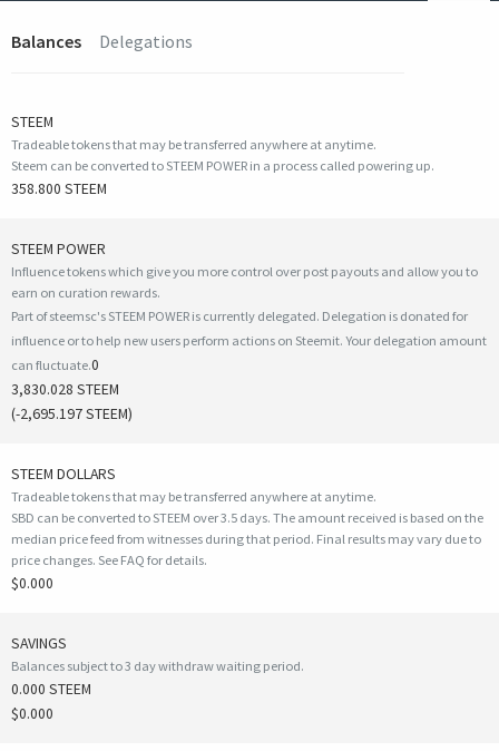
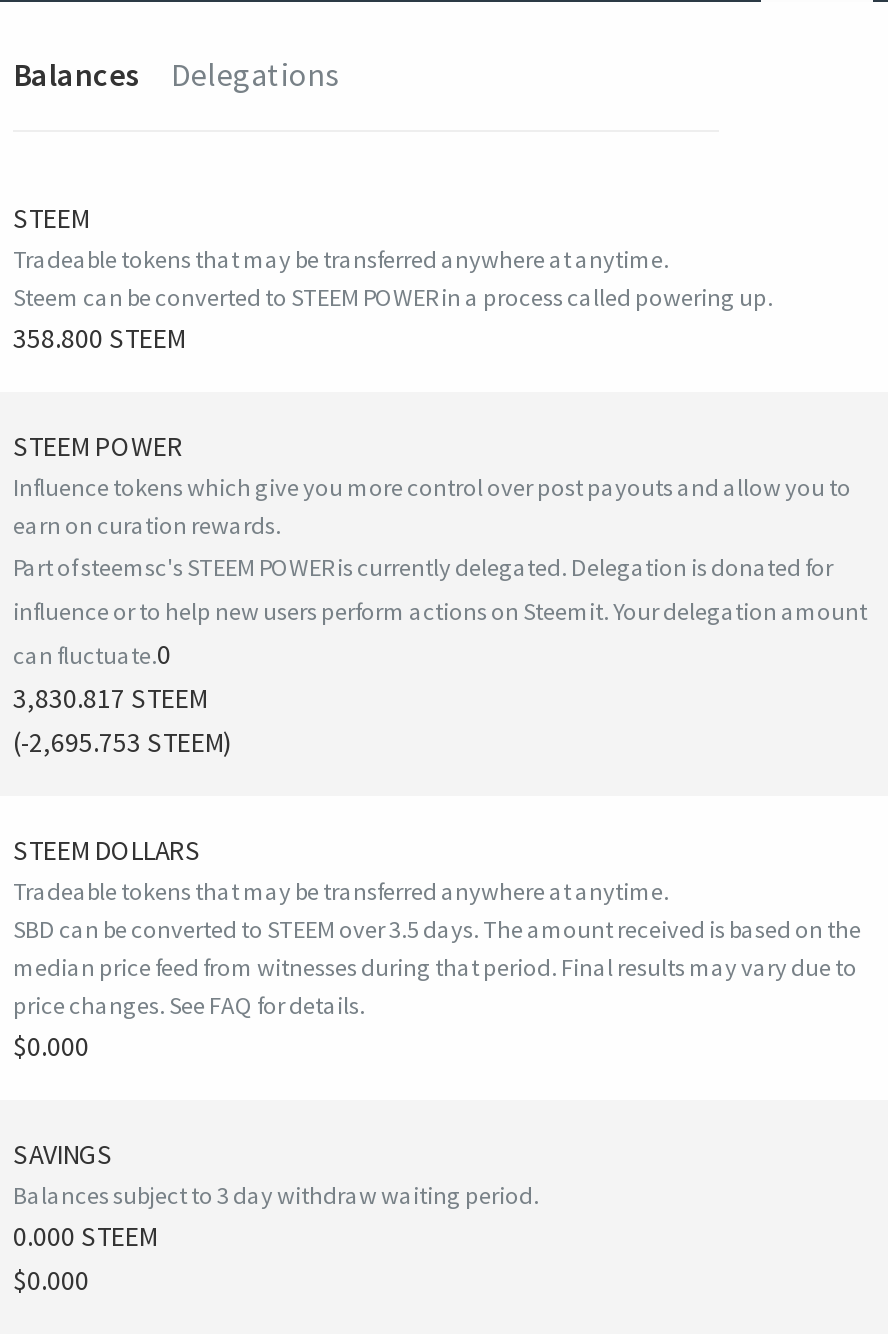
- 3,830.028 STEEM
+ 3,830.817 STEEM

- (-2,695.197 STEEM)
+ (-2,695.753 STEEM)
